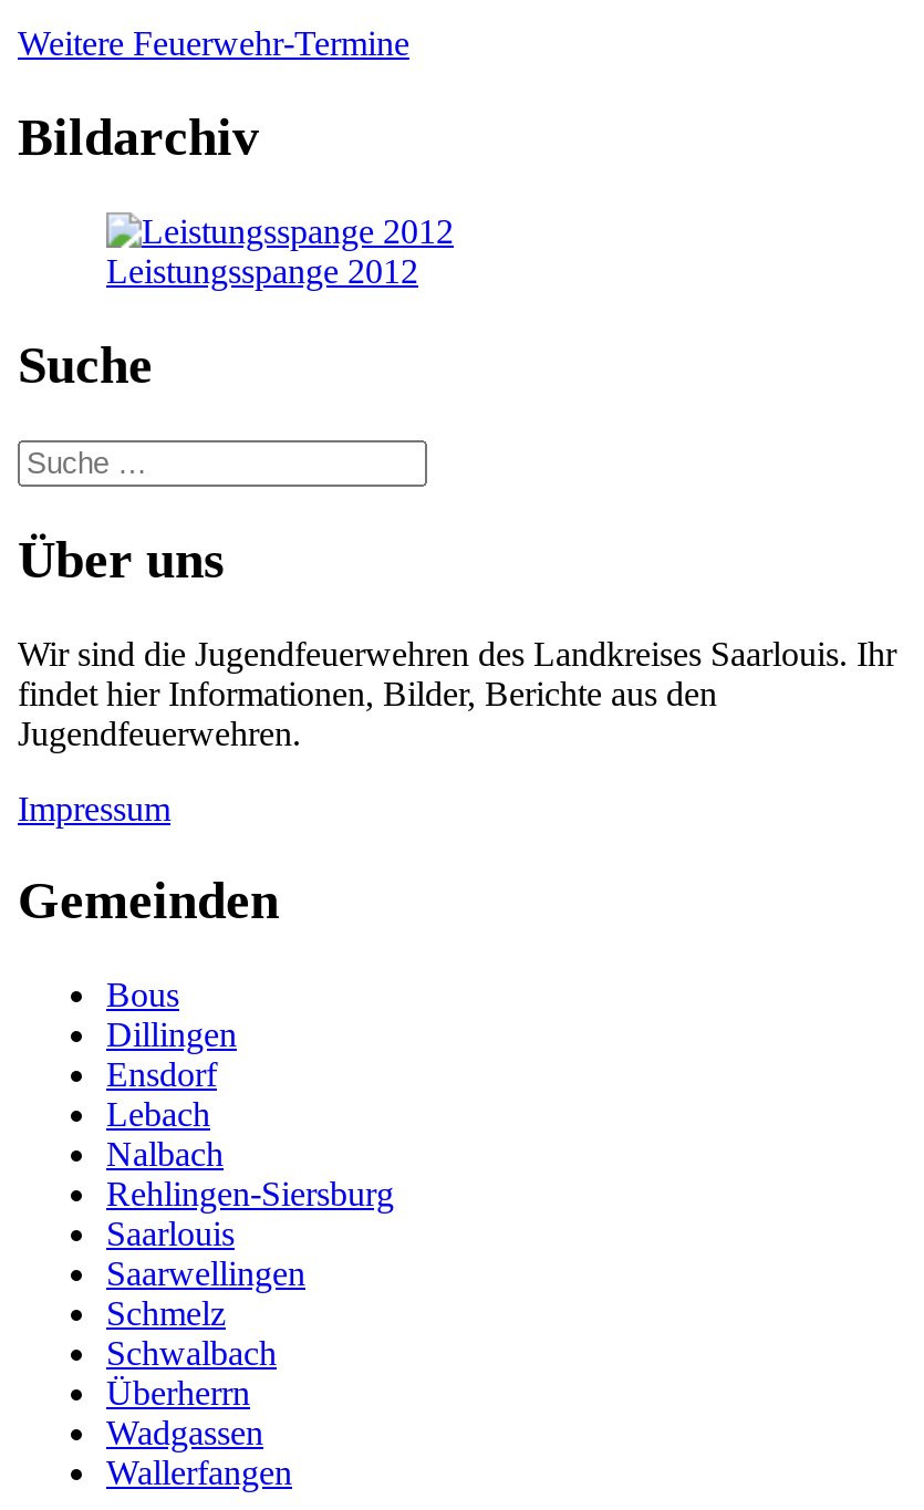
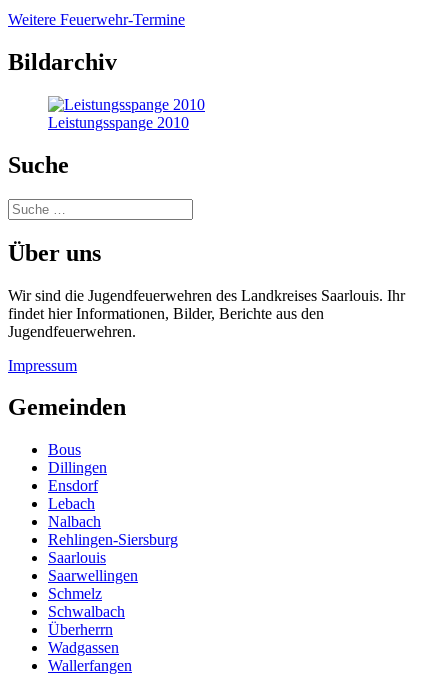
- Leistungsspange 2012
+ Leistungsspange 2010
